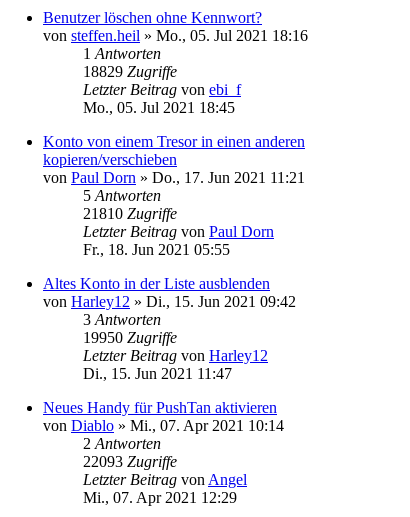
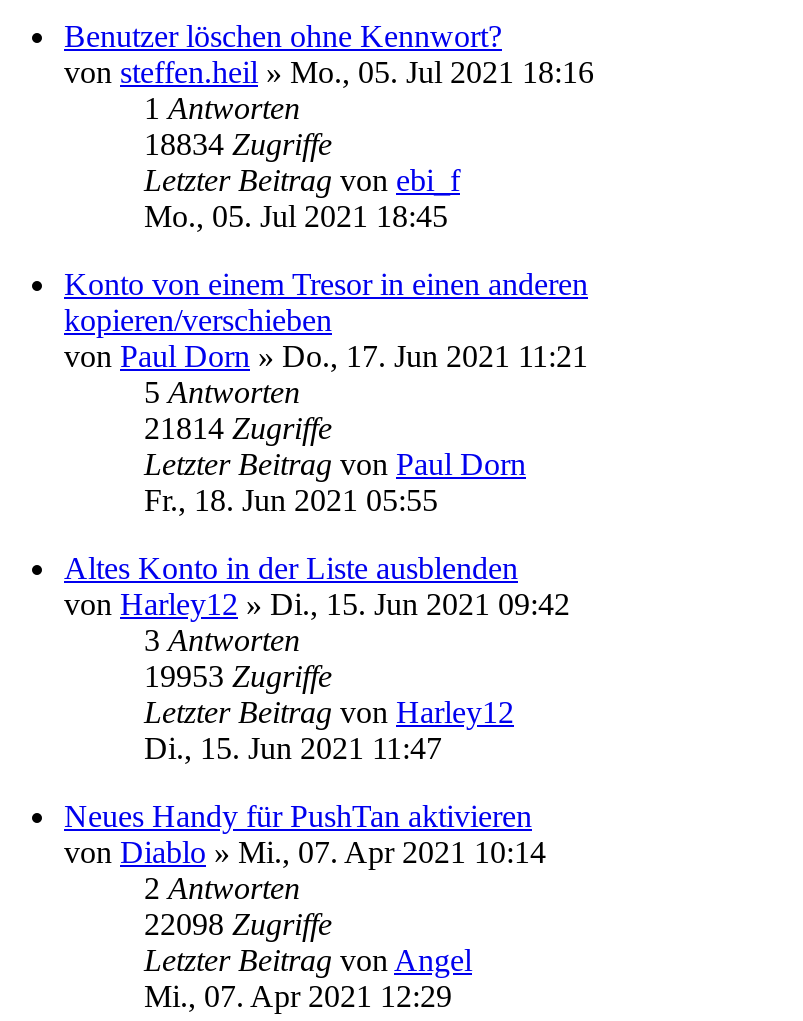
- 18829 Zugriffe
+ 18834 Zugriffe

- 21810 Zugriffe
+ 21814 Zugriffe

- 19950 Zugriffe
+ 19953 Zugriffe

- 22093 Zugriffe
+ 22098 Zugriffe
